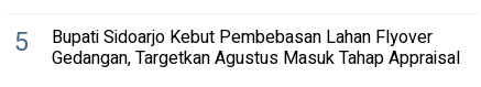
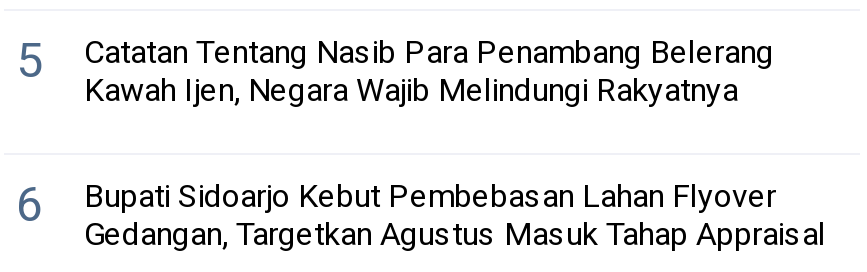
+ Catatan Tentang Nasib Para Penambang Belerang
+ Kawah Ijen, Negara Wajib Melindungi Rakyatnya
+ 6
